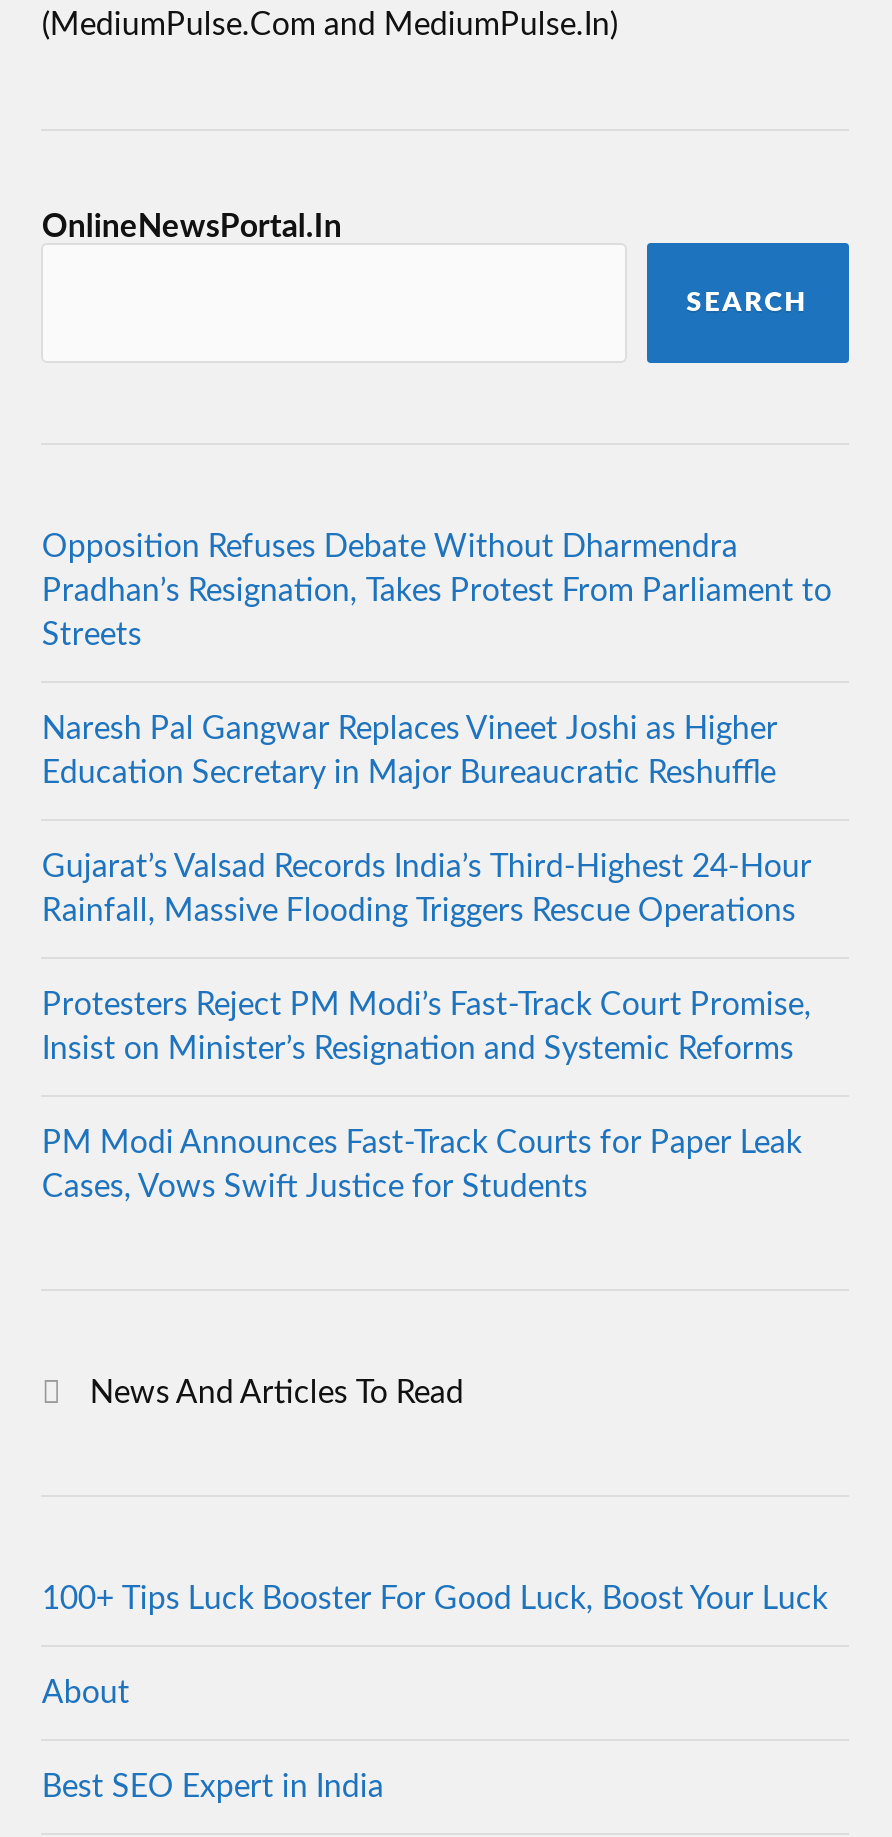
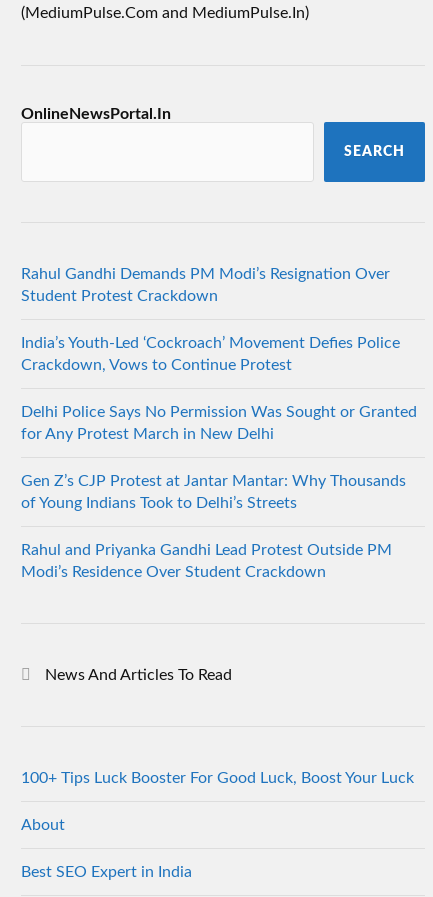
- Opposition Refuses Debate Without Dharmendra
- Pradhan’s Resignation, Takes Protest From Parliament to
- Streets
+ Rahul Gandhi Demands PM Modi’s Resignation Over
+ Student Protest Crackdown

- Naresh Pal Gangwar Replaces Vineet Joshi as Higher
- Education Secretary in Major Bureaucratic Reshuffle
+ India’s Youth-Led ‘Cockroach’ Movement Defies Police
+ Crackdown, Vows to Continue Protest

- Gujarat’s Valsad Records India’s Third-Highest 24-Hour
- Rainfall, Massive Flooding Triggers Rescue Operations
+ Delhi Police Says No Permission Was Sought or Granted
+ for Any Protest March in New Delhi

- Protesters Reject PM Modi’s Fast-Track Court Promise,
- Insist on Minister’s Resignation and Systemic Reforms
+ Gen Z’s CJP Protest at Jantar Mantar: Why Thousands
+ of Young Indians Took to Delhi’s Streets

- PM Modi Announces Fast-Track Courts for Paper Leak
- Cases, Vows Swift Justice for Students
+ Rahul and Priyanka Gandhi Lead Protest Outside PM
+ Modi’s Residence Over Student Crackdown
